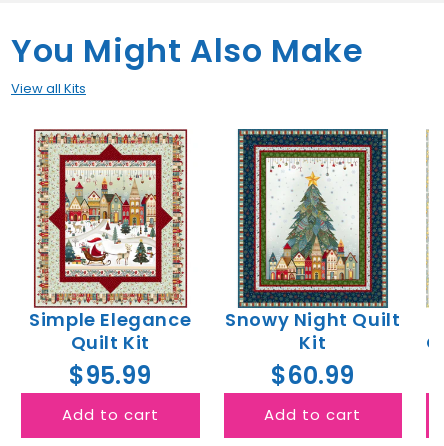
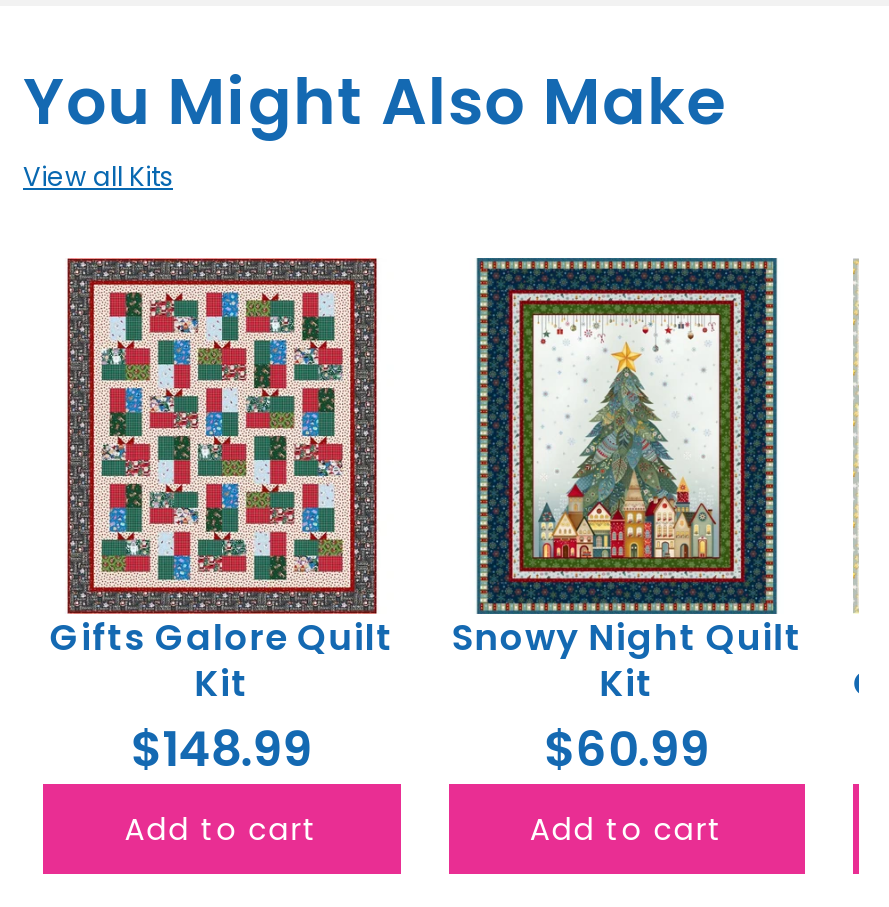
- [image]
- Simple Elegance
- Quilt Kit
- $95.99
+ [image]
+ Gifts Galore Quilt
+ Kit
+ $148.99
